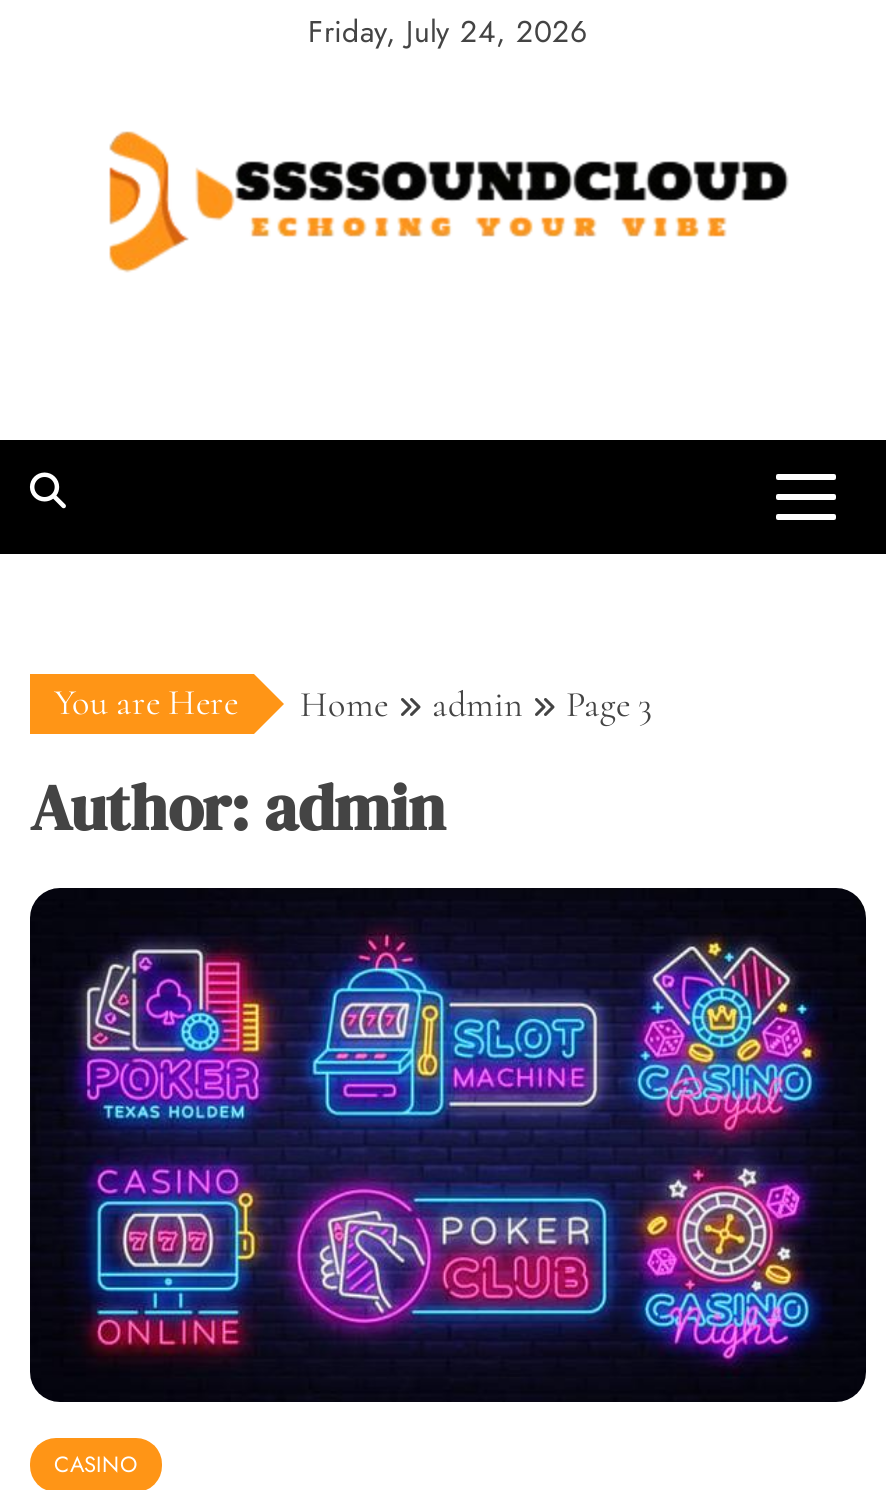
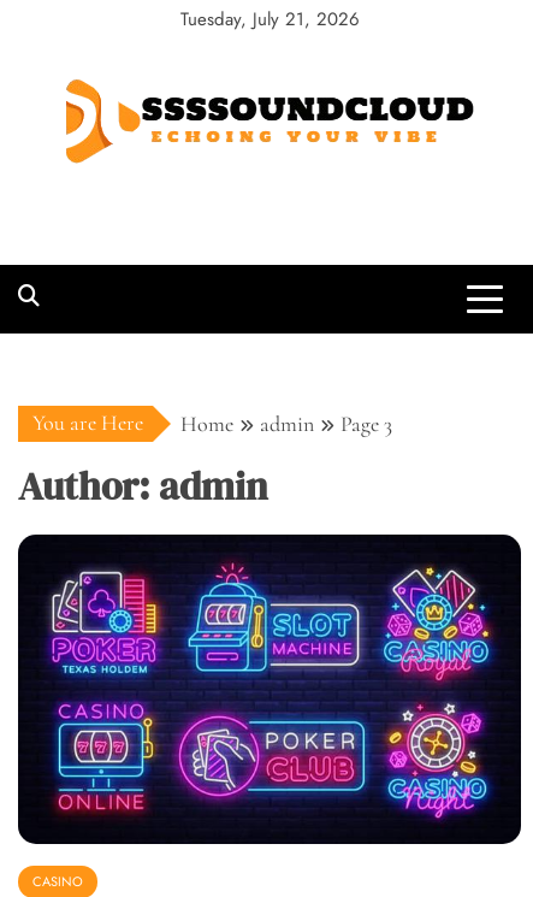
- Friday, July 24, 2026
+ Tuesday, July 21, 2026
